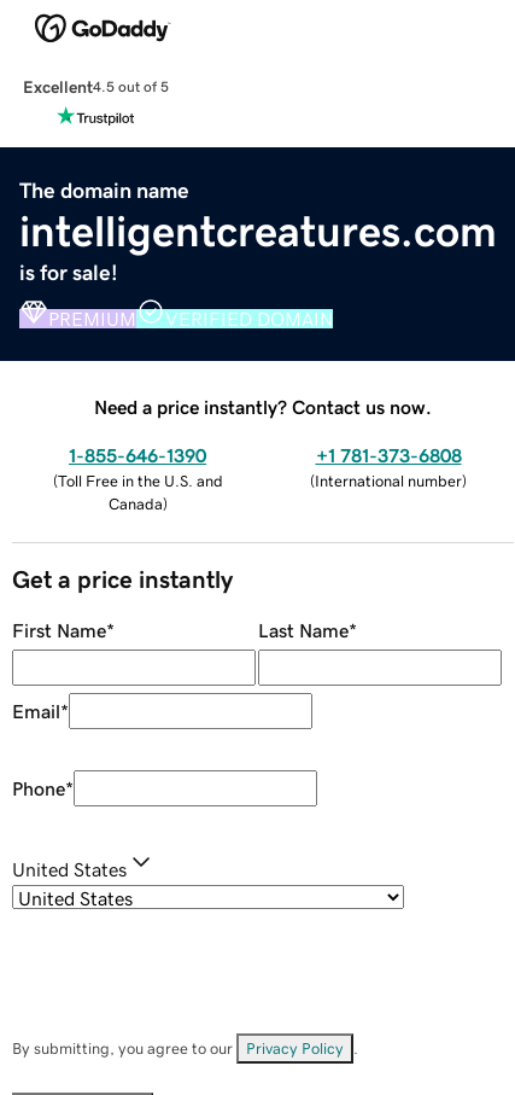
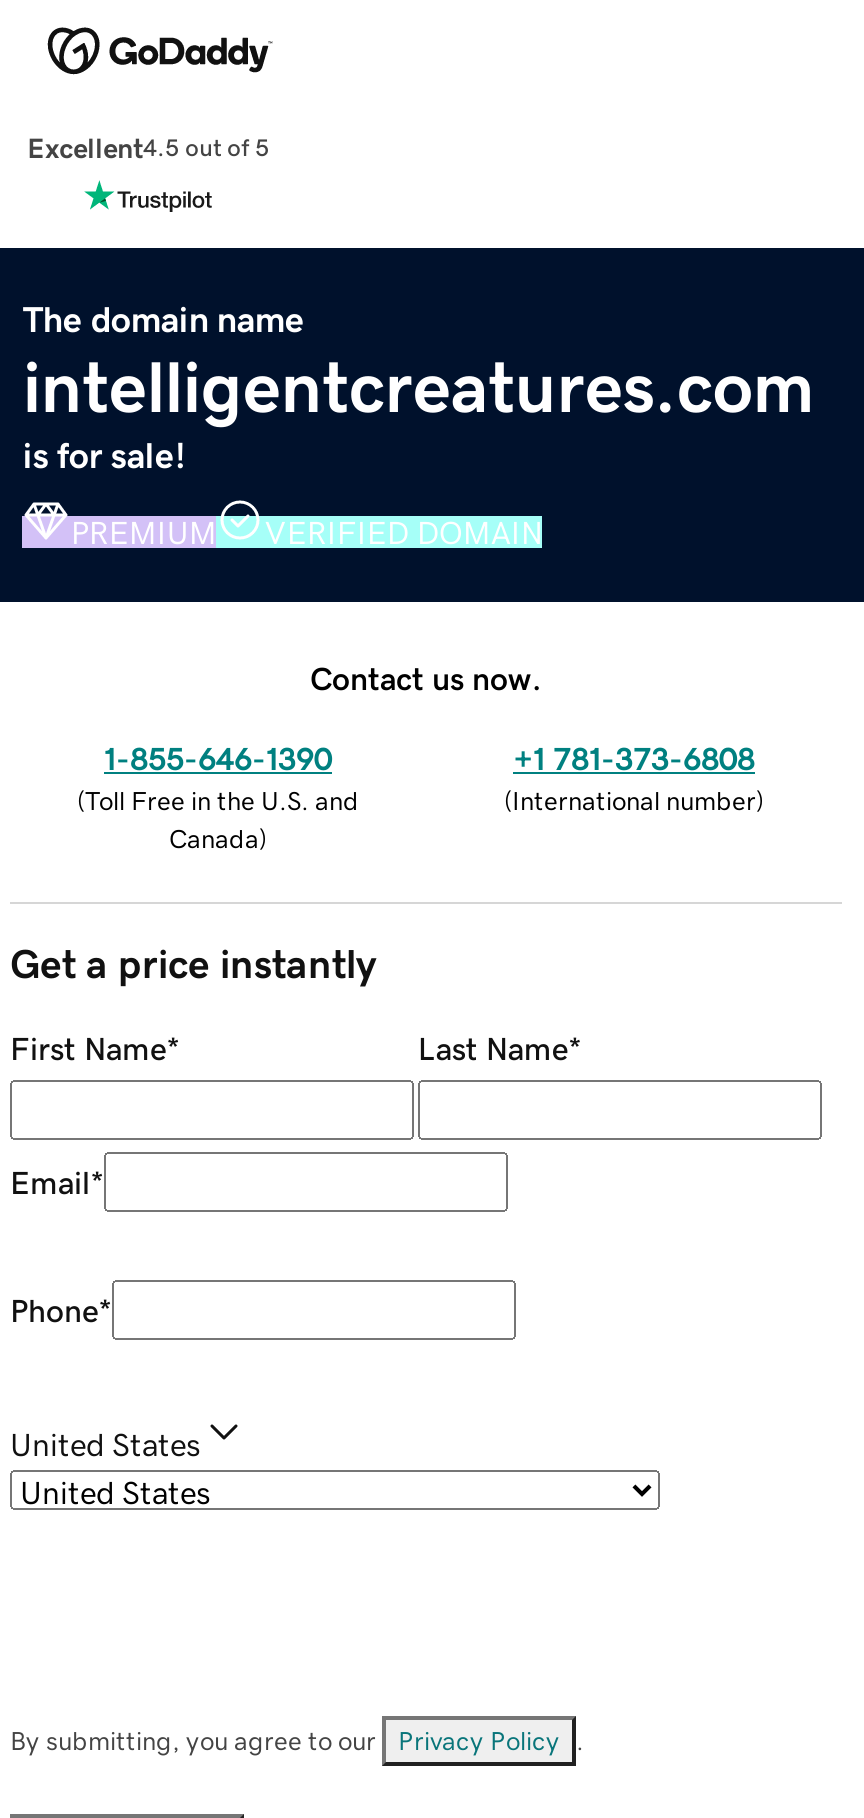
- Need a price instantly? Contact us now.
+ Contact us now.
